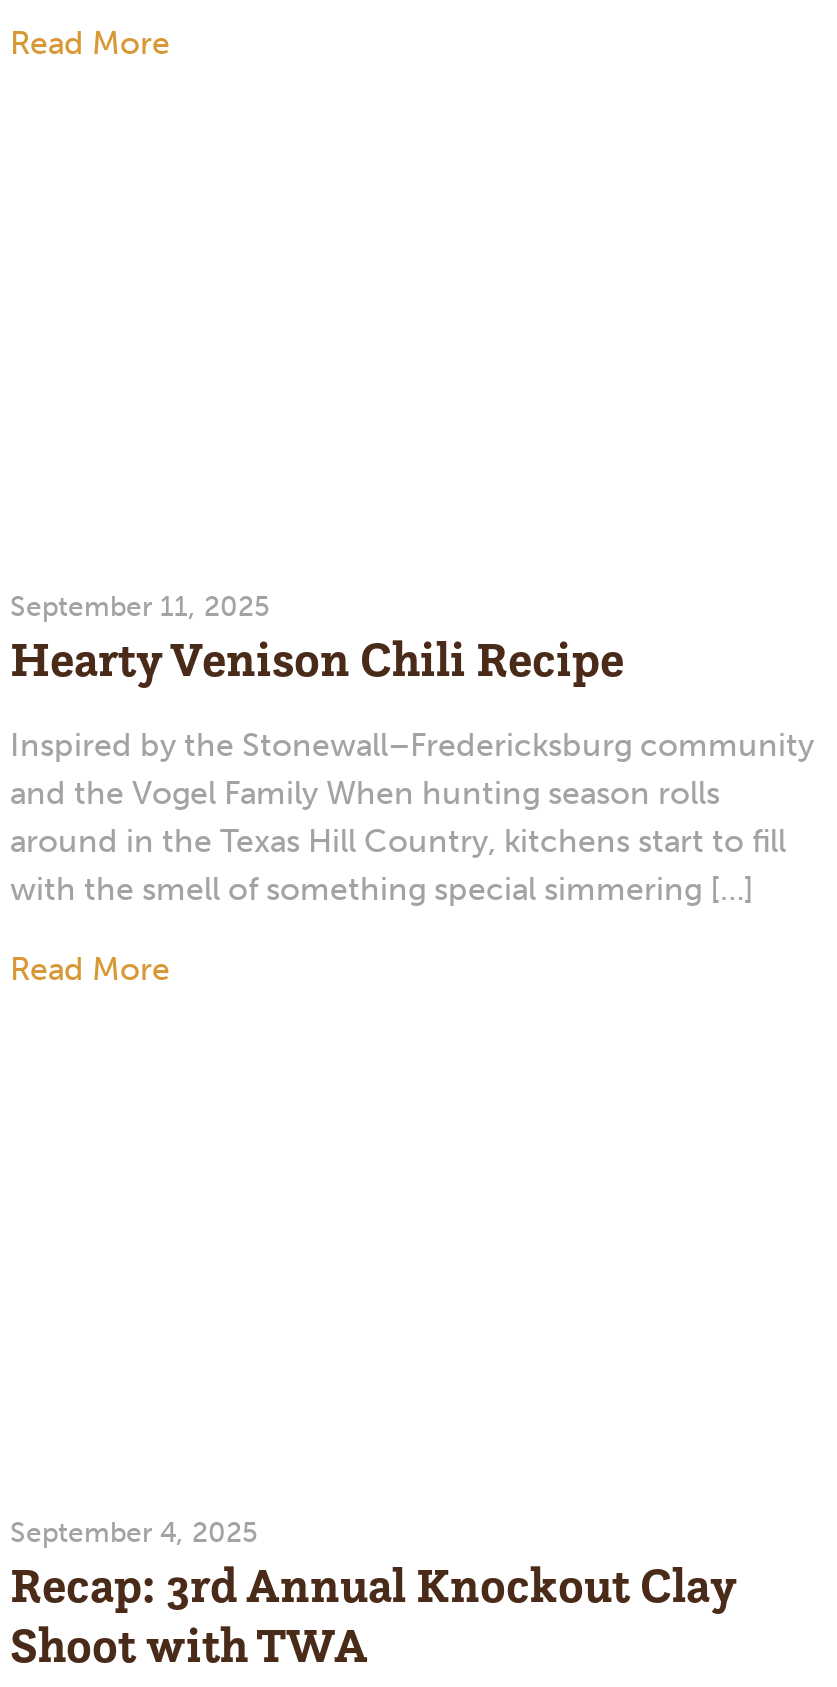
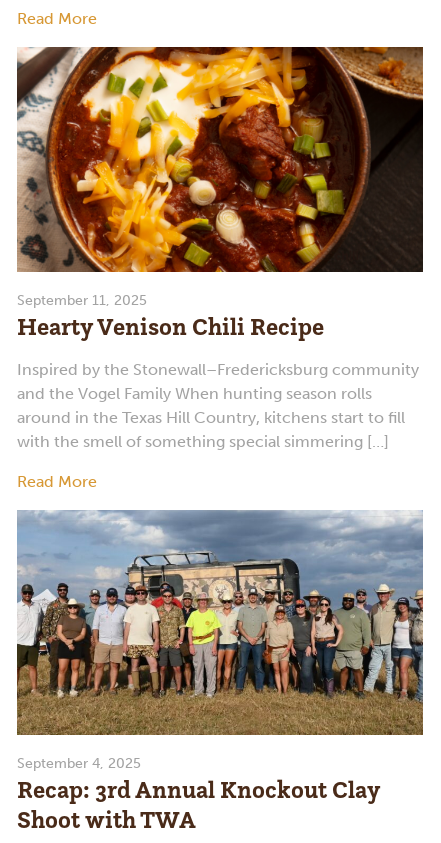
+ [image]

+ [image]
